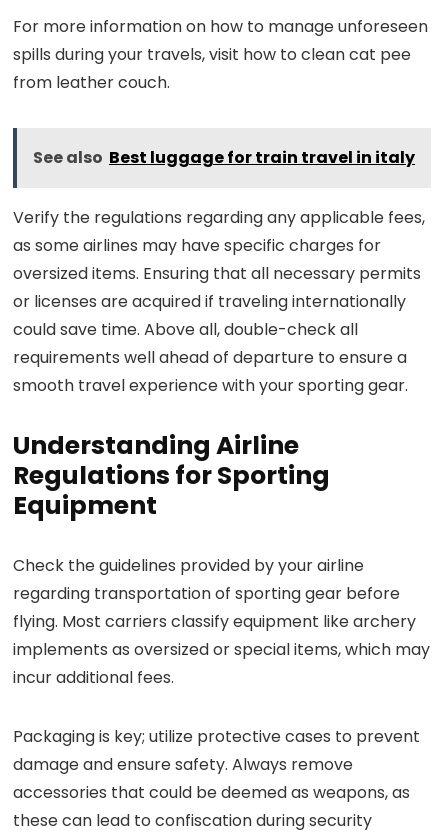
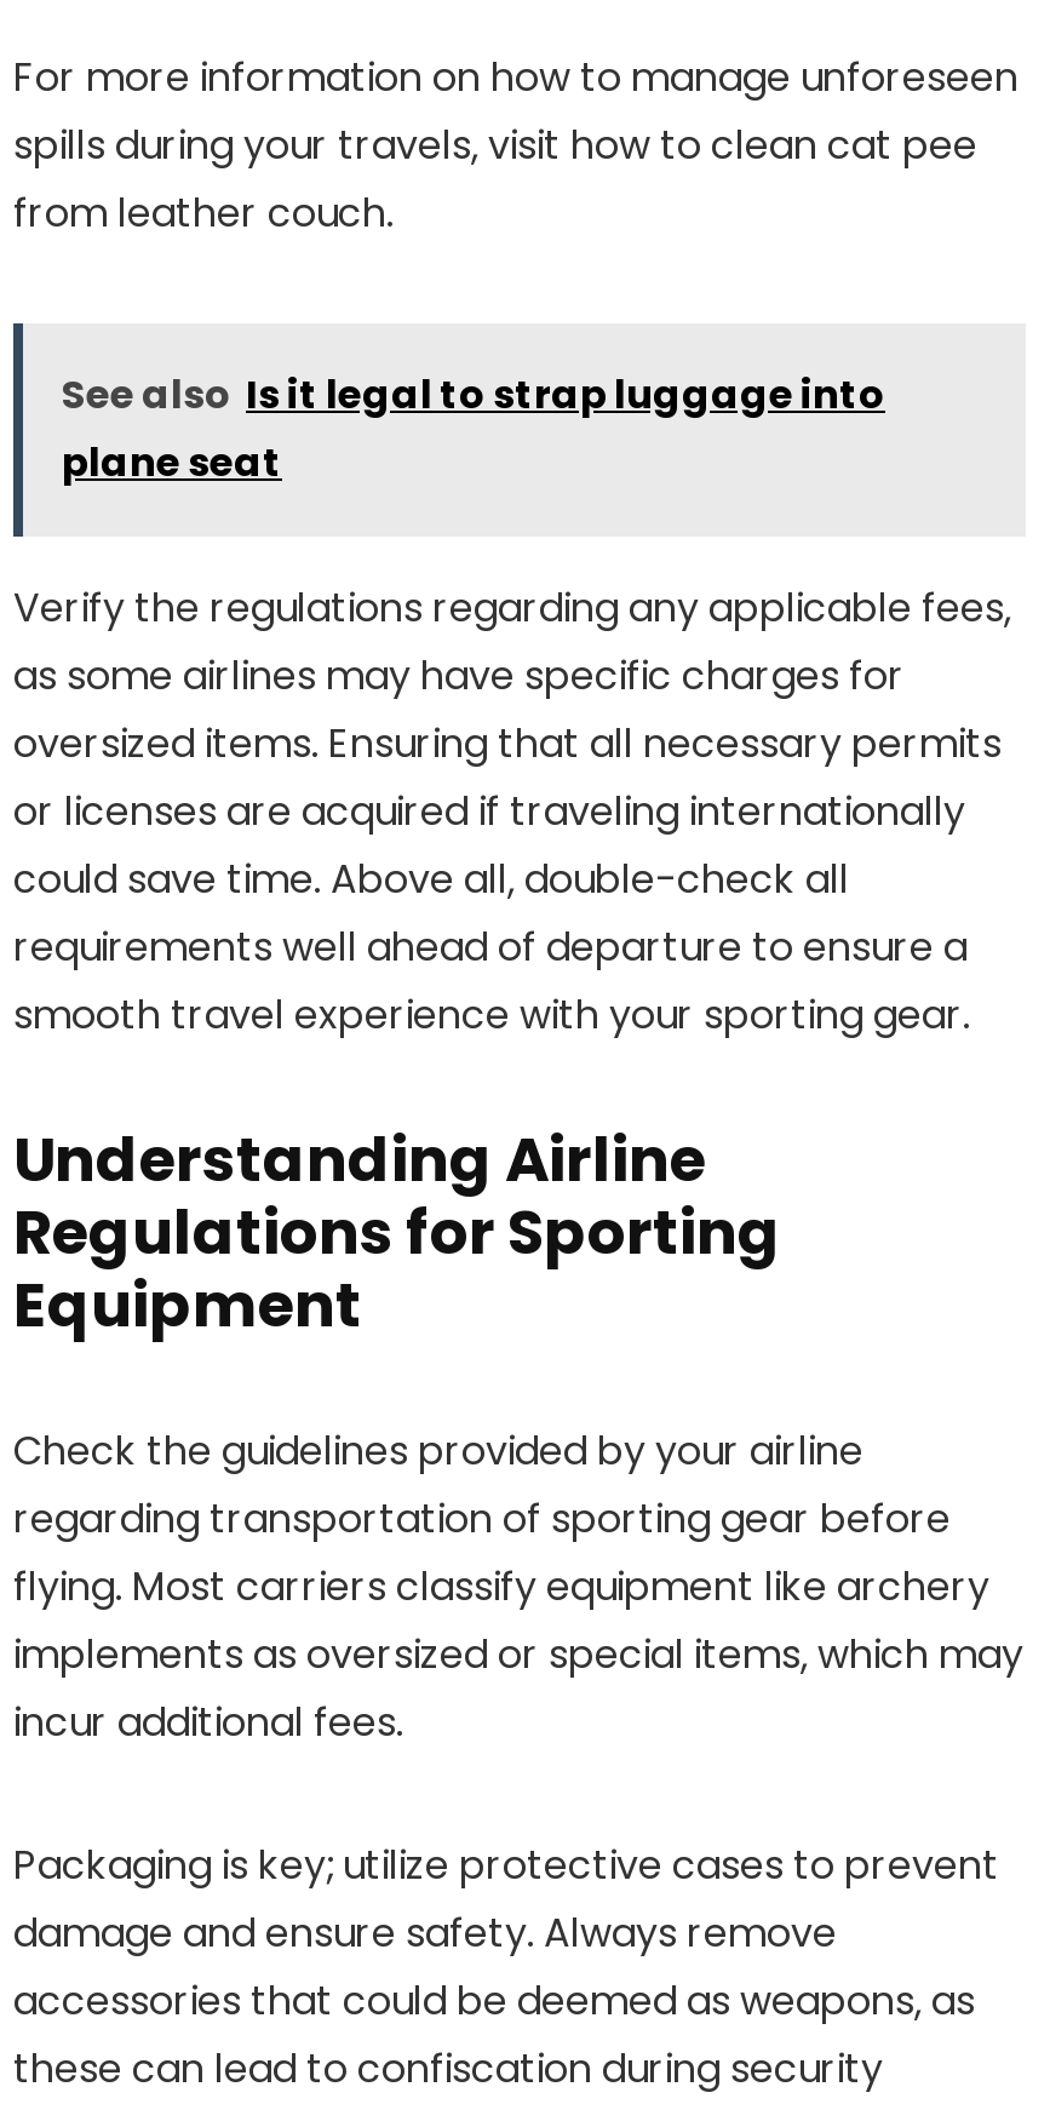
- See also Best luggage for train travel in italy
+ See also Is it legal to strap luggage into
+ plane seat
